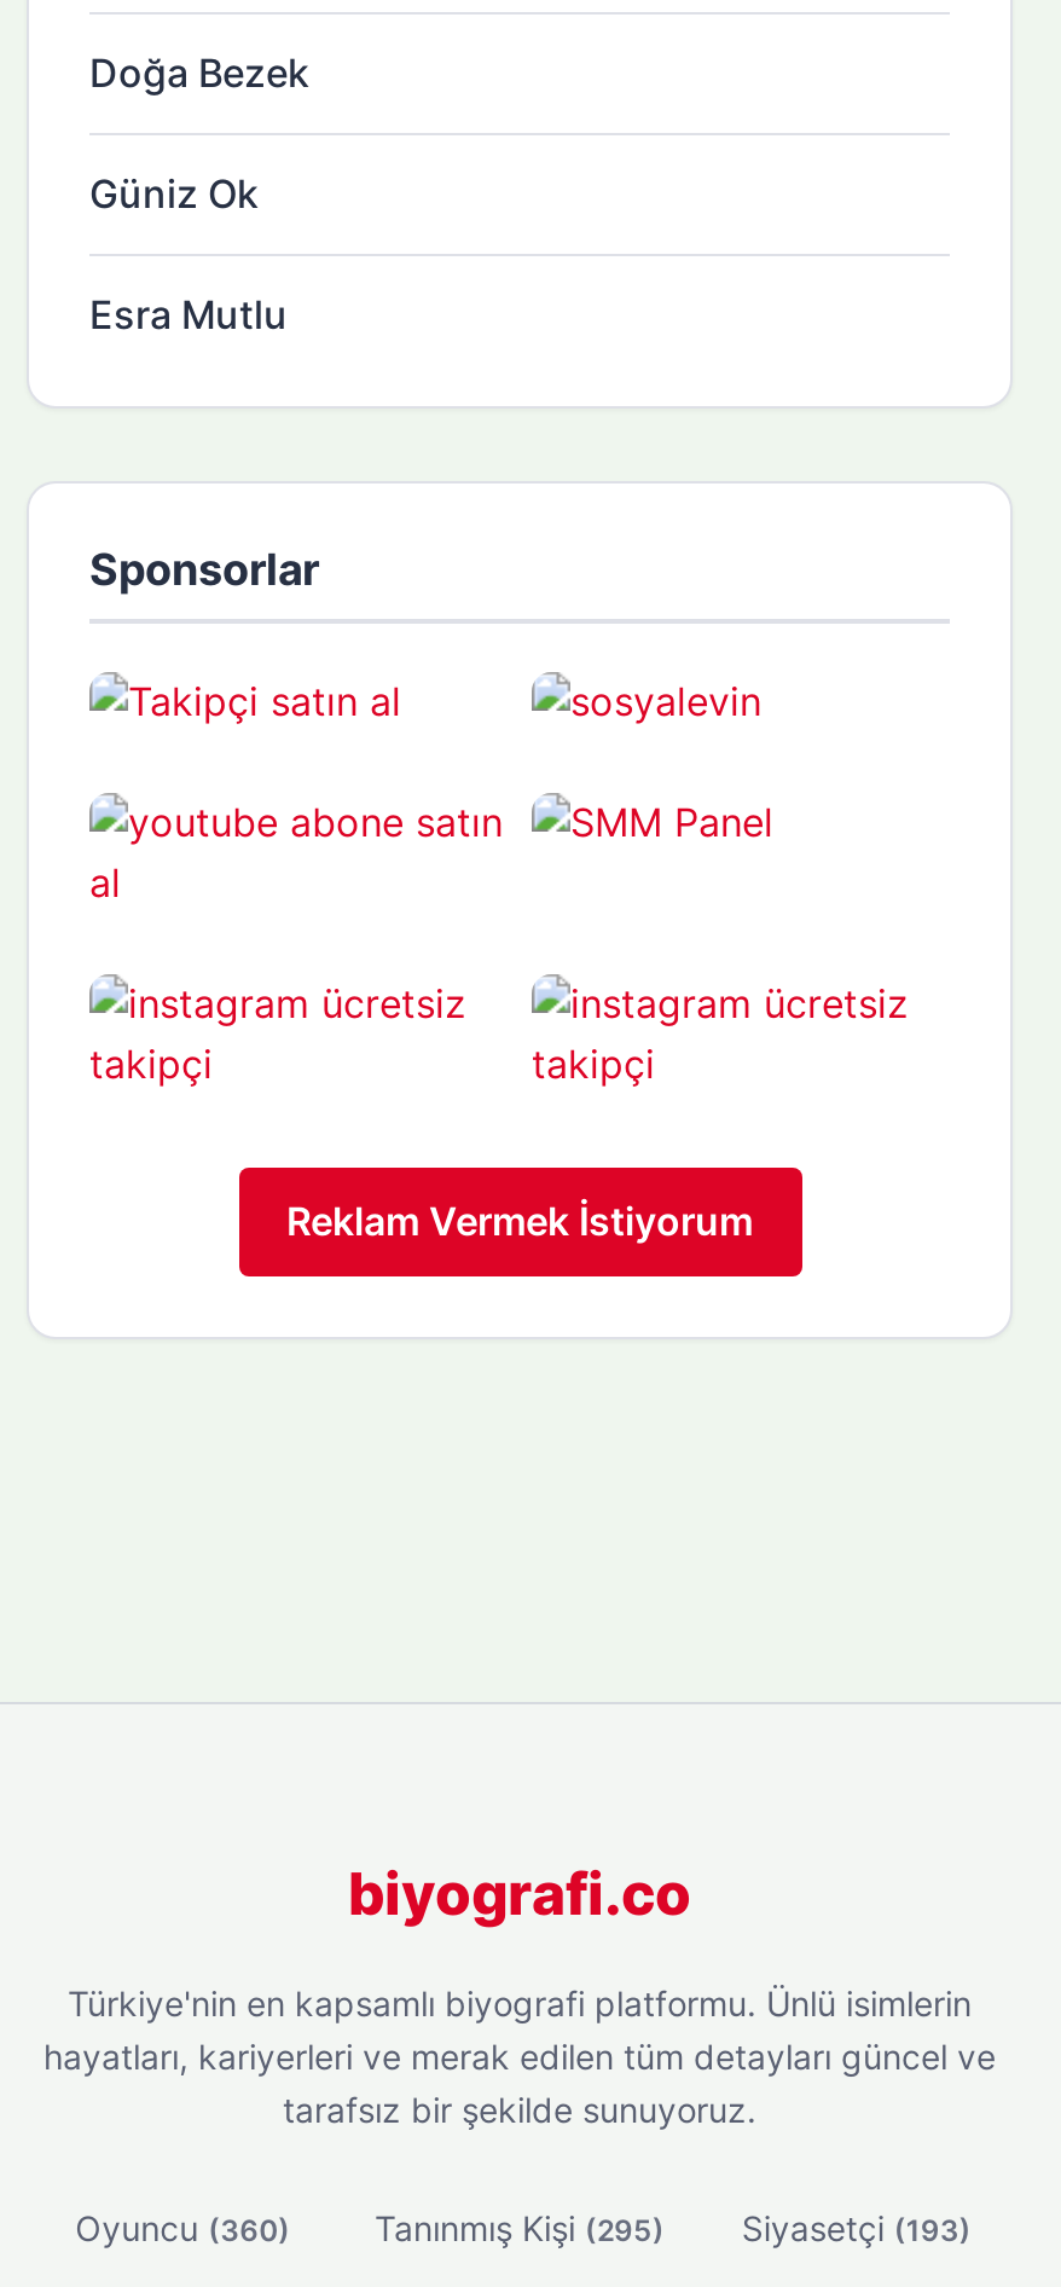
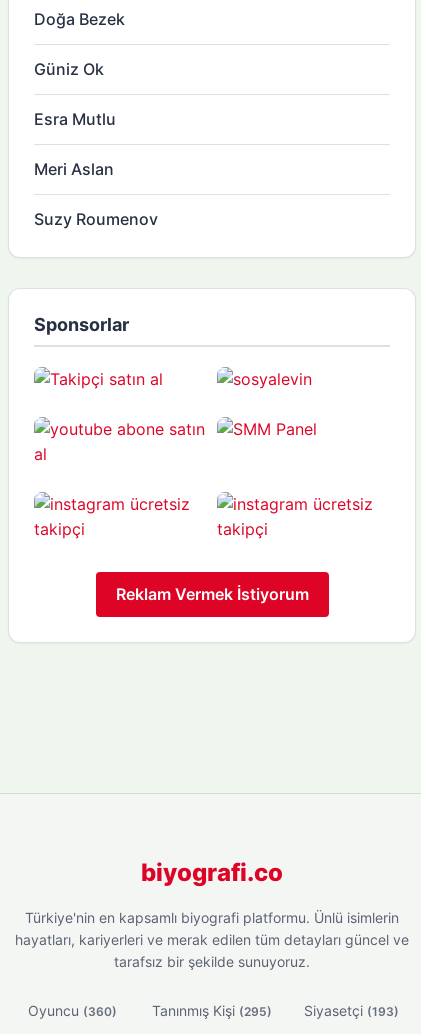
+ Meri Aslan
+ Suzy Roumenov
